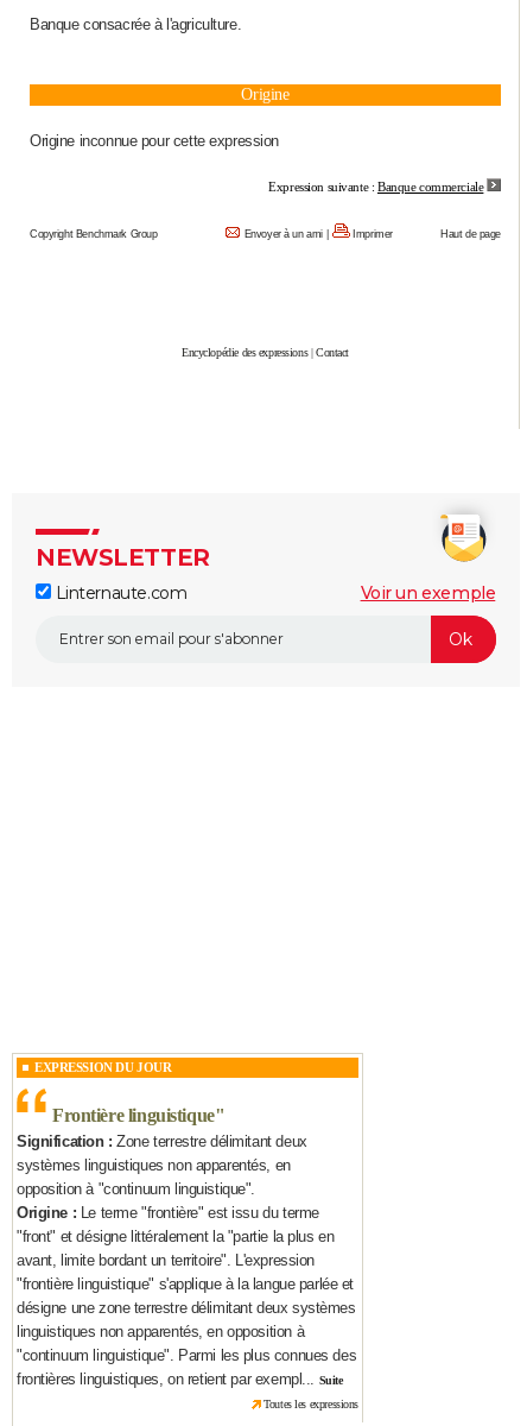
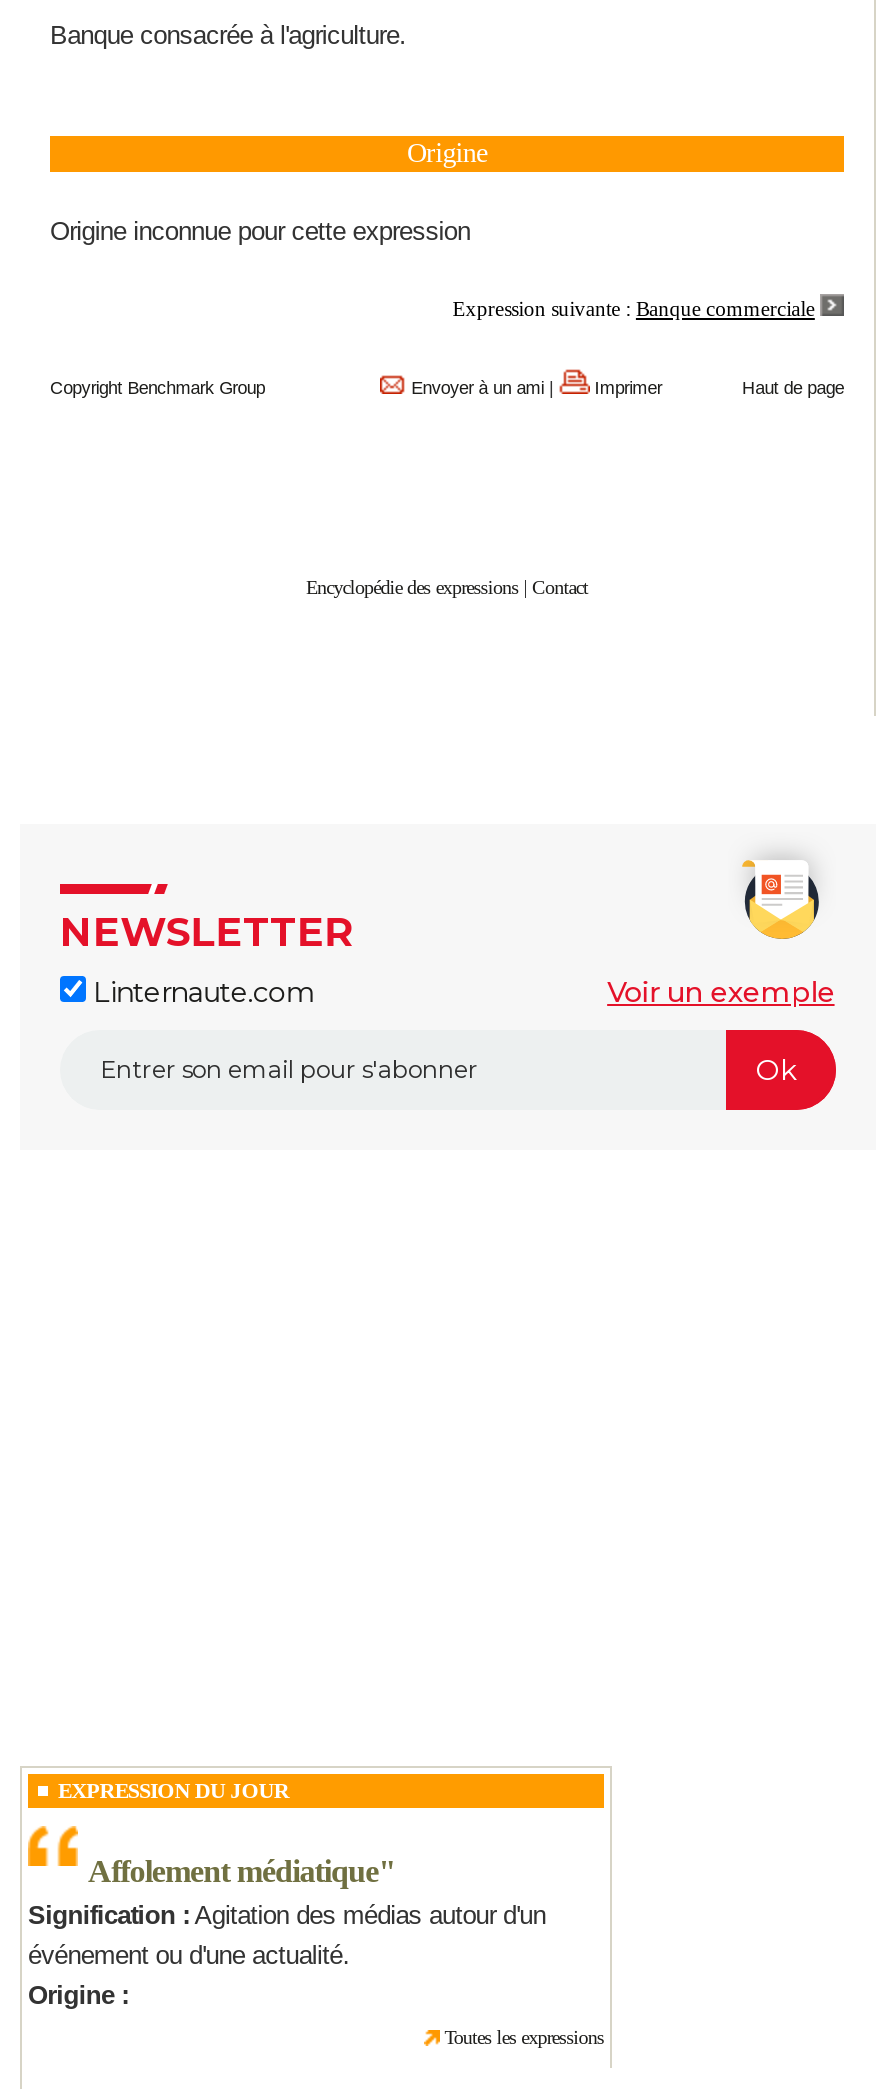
- Frontière linguistique"
- Signification : Zone terrestre délimitant deux
- systèmes linguistiques non apparentés, en
- opposition à "continuum linguistique".
- Origine : Le terme "frontière" est issu du terme
- "front" et désigne littéralement la "partie la plus en
- avant, limite bordant un territoire". L'expression
- "frontière linguistique" s'applique à la langue parlée et
- désigne une zone terrestre délimitant deux systèmes
- linguistiques non apparentés, en opposition à
- "continuum linguistique". Parmi les plus connues des
- frontières linguistiques, on retient par exempl... Suite
+ Affolement médiatique"
+ Signification : Agitation des médias autour d'un
+ événement ou d'une actualité.
+ Origine :
